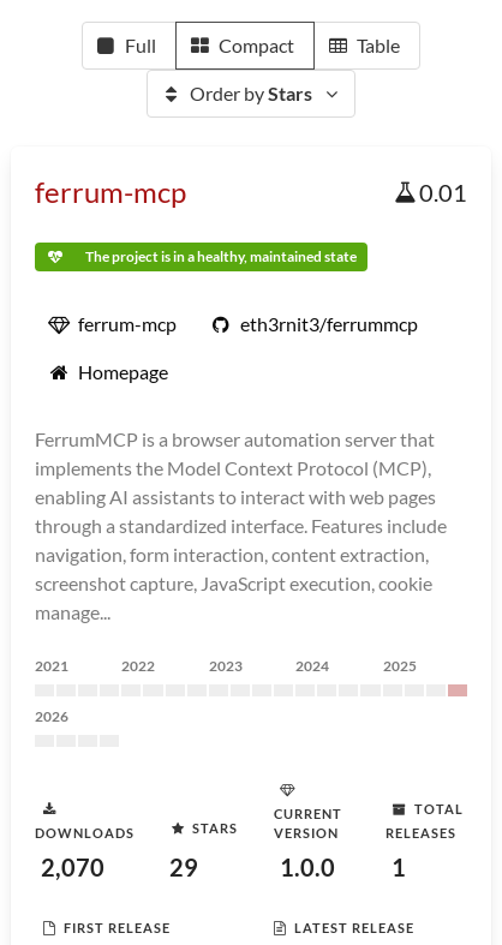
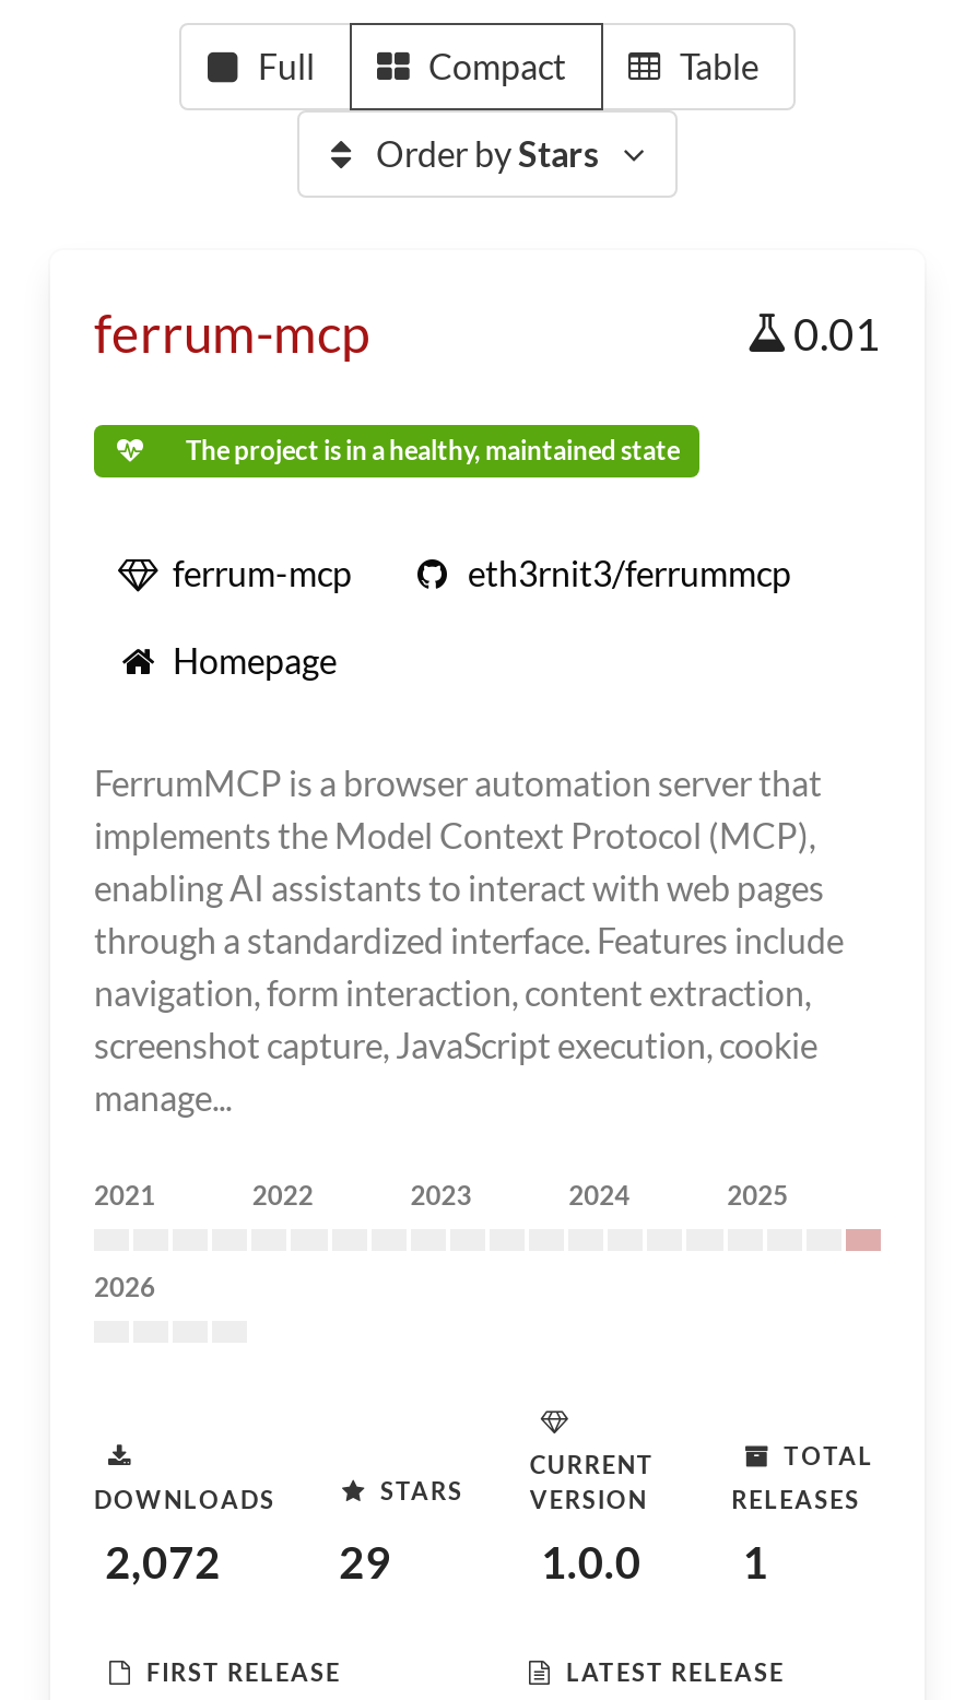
- 2,070
+ 2,072
